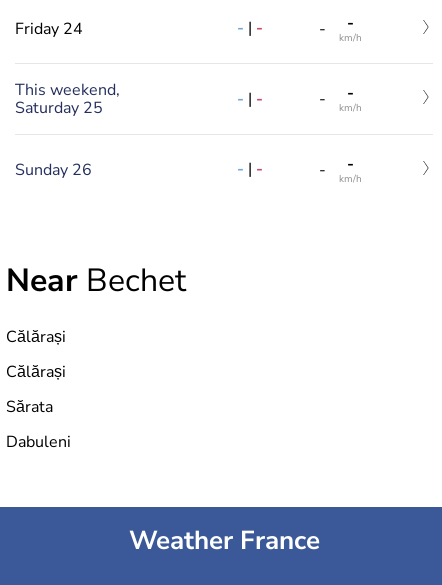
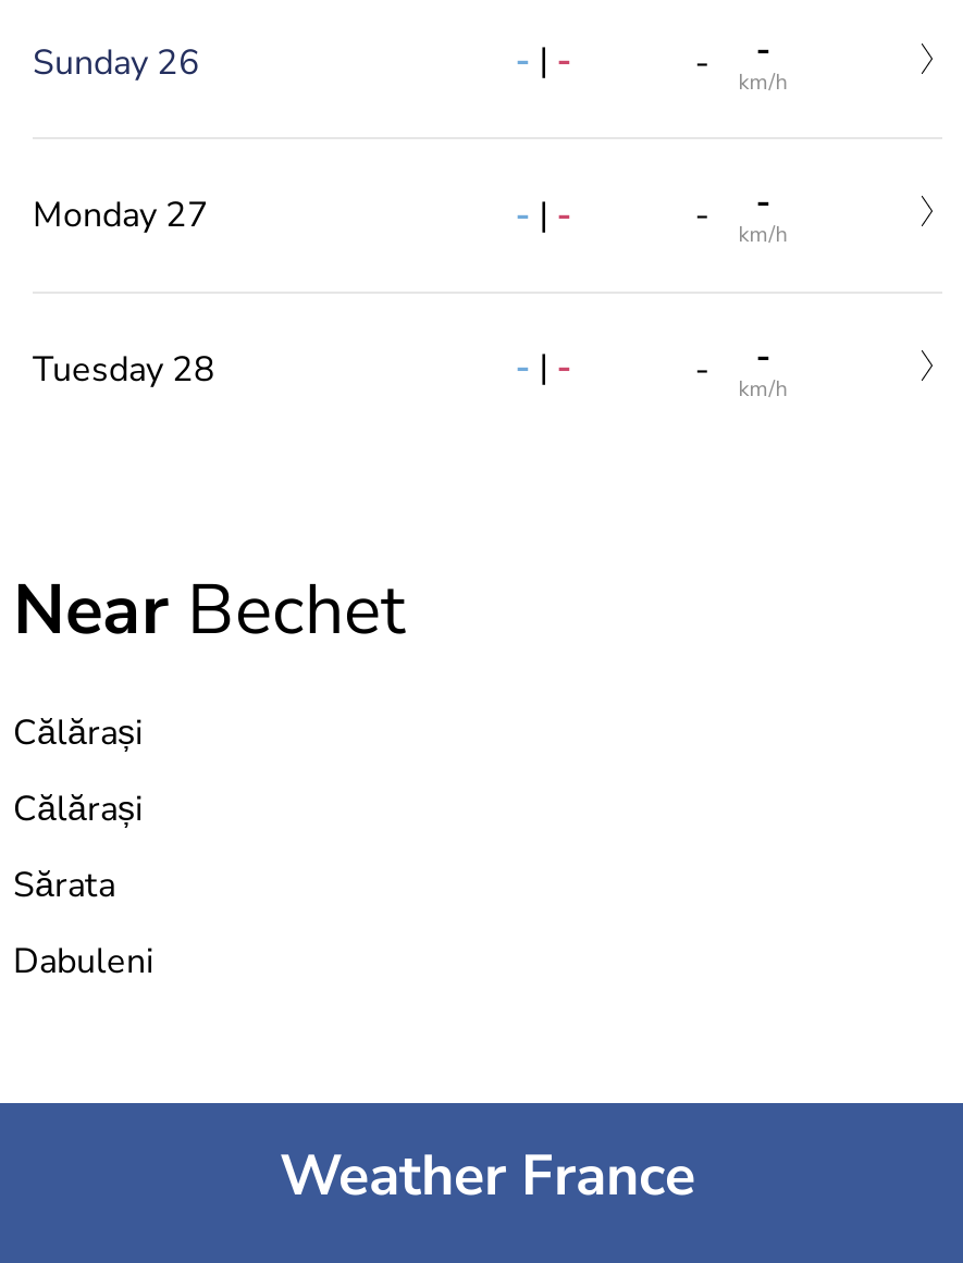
- Friday 24
+ Sunday 26

- This weekend,
- Saturday 25
+ Monday 27

- Sunday 26
+ Tuesday 28
